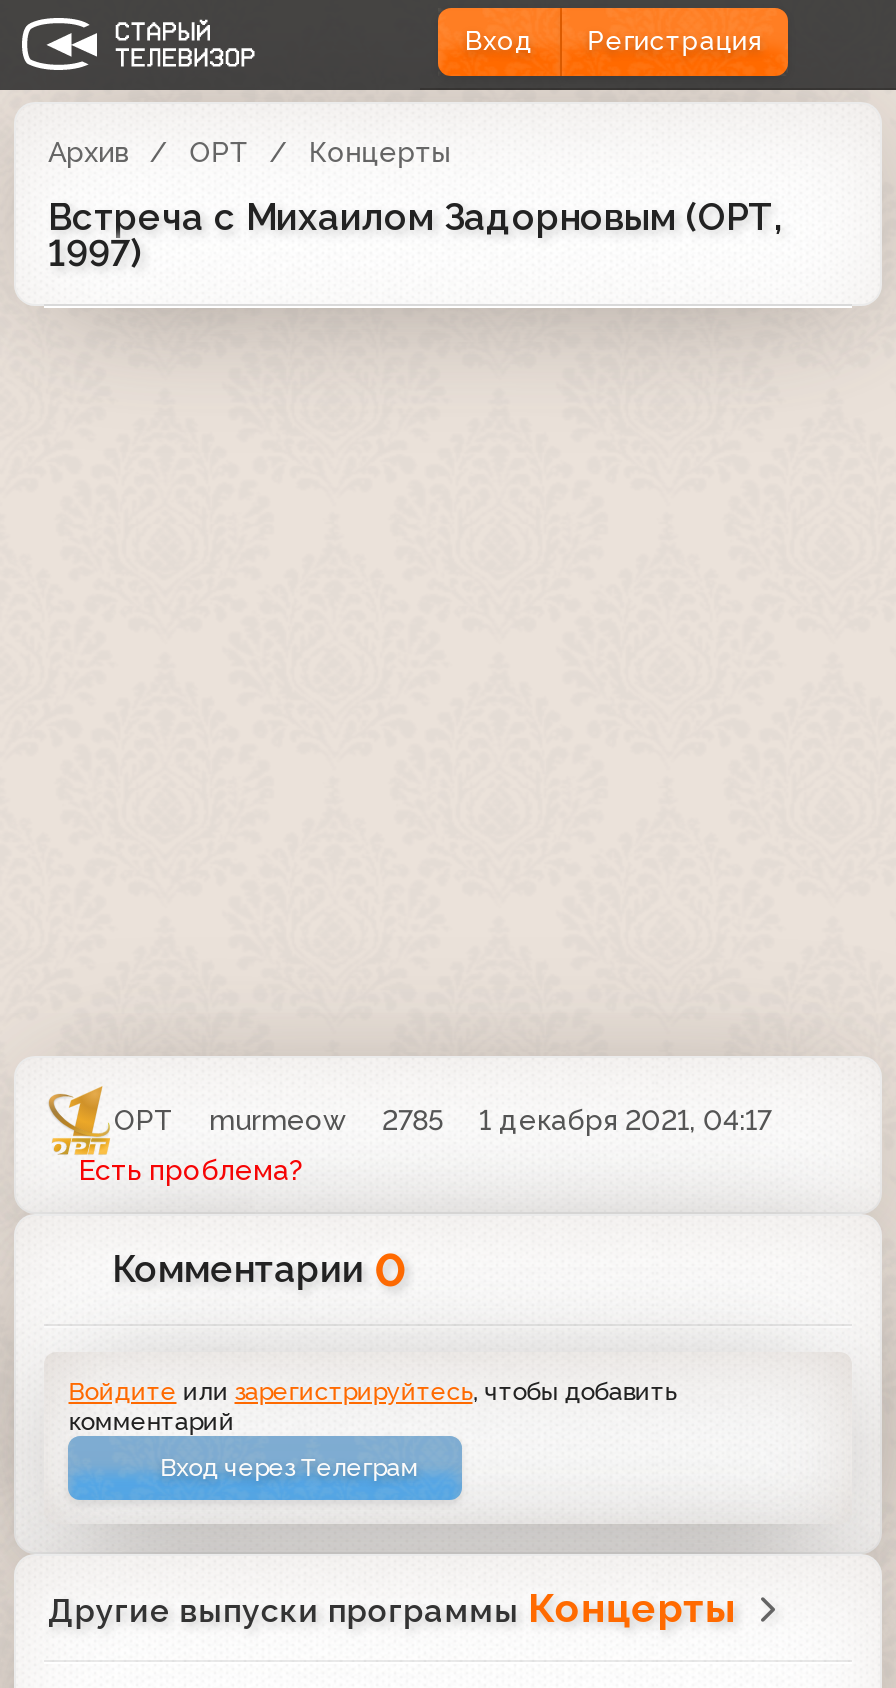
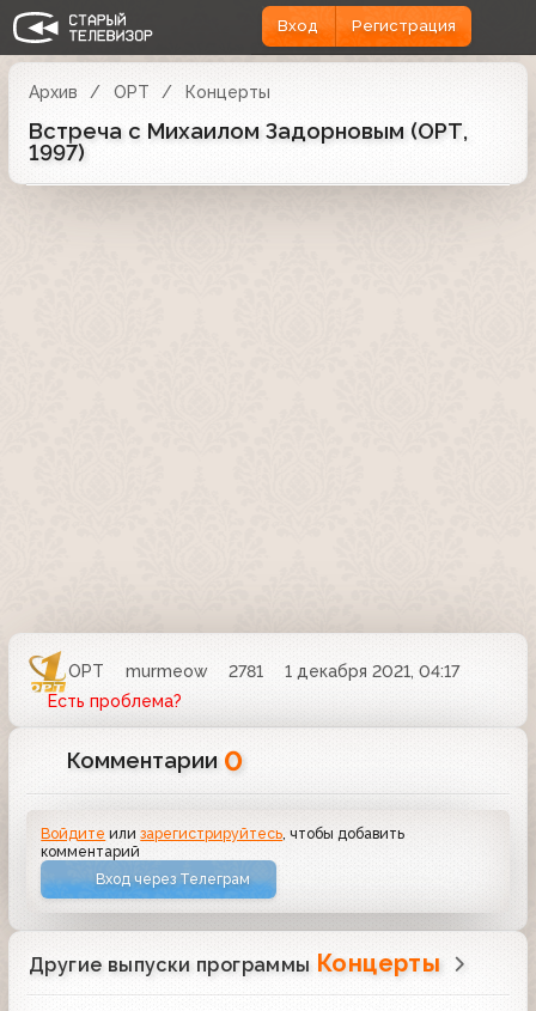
- ОРТ murmeow 2785 1 декабря 2021, 04:17
+ ОРТ murmeow 2781 1 декабря 2021, 04:17
